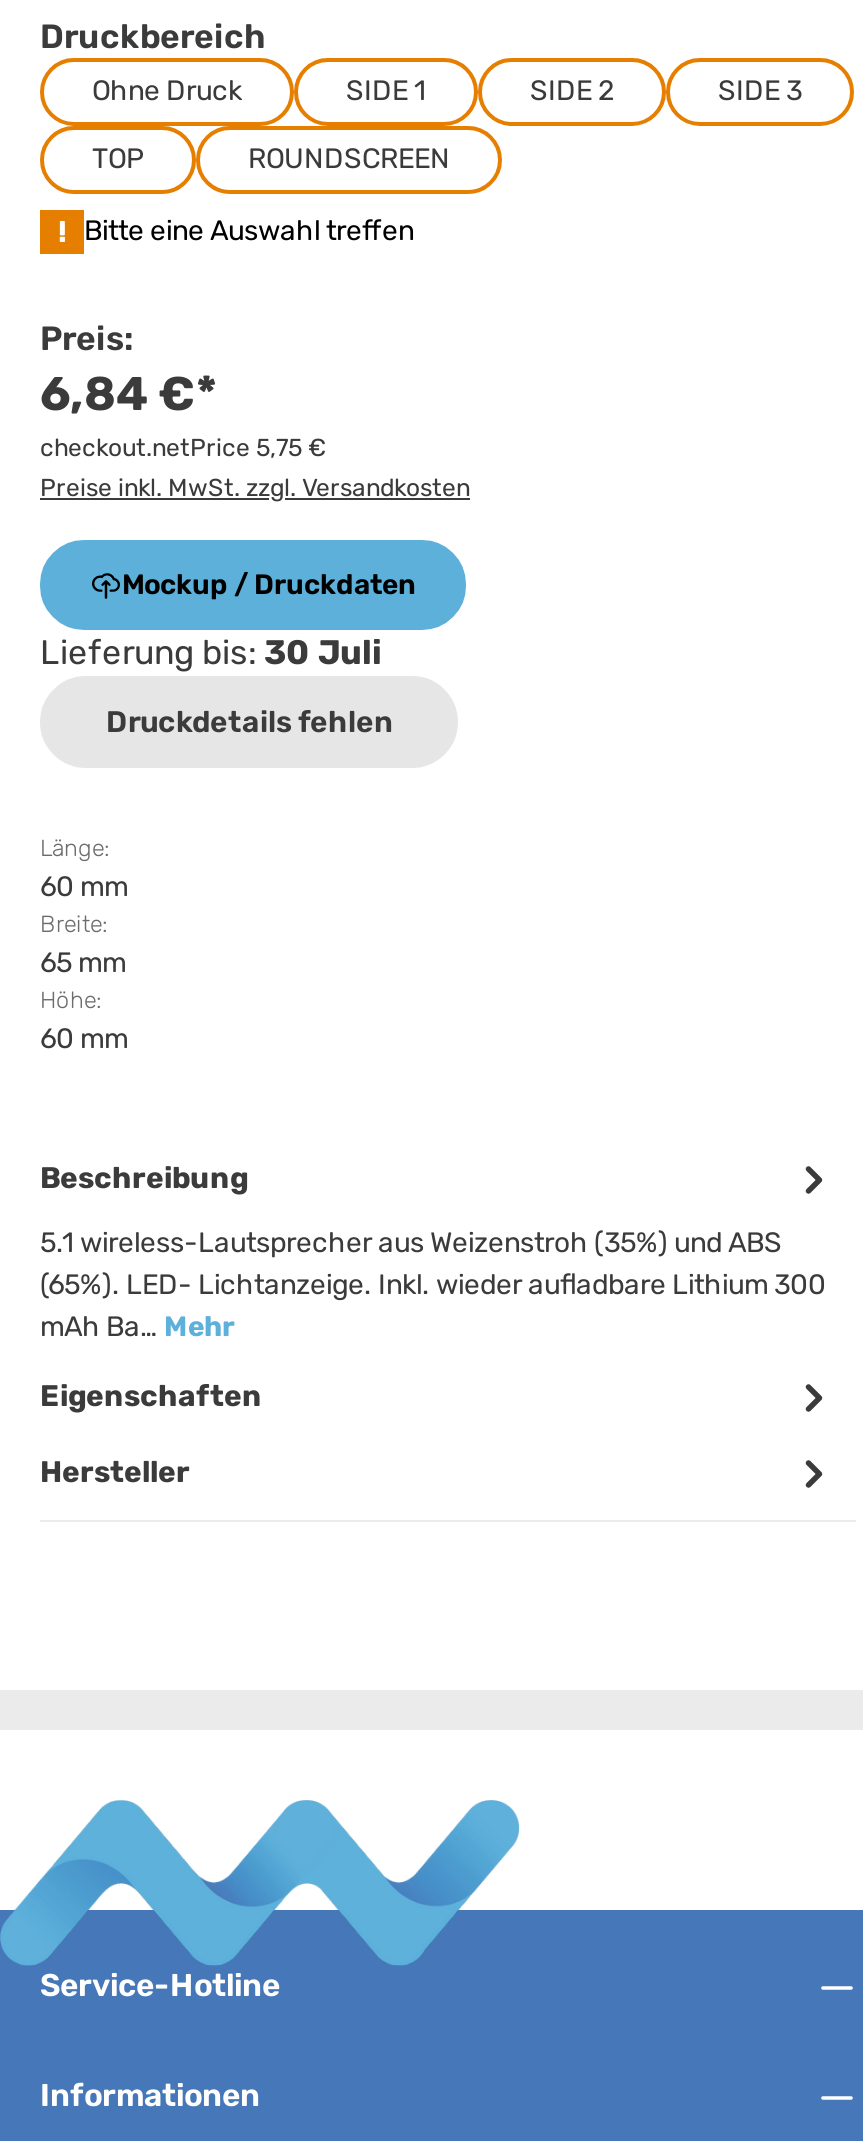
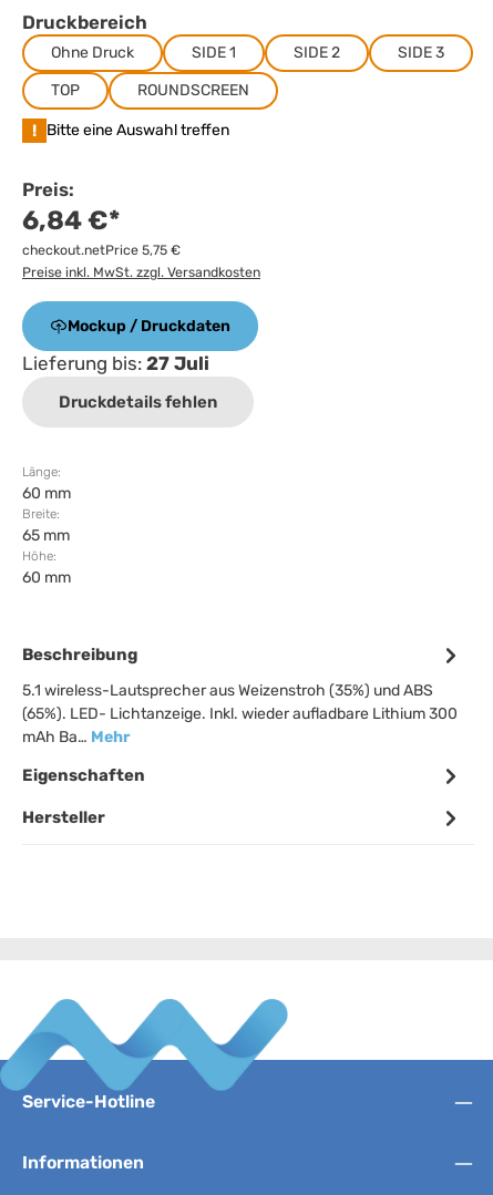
- Lieferung bis: 30 Juli
+ Lieferung bis: 27 Juli
